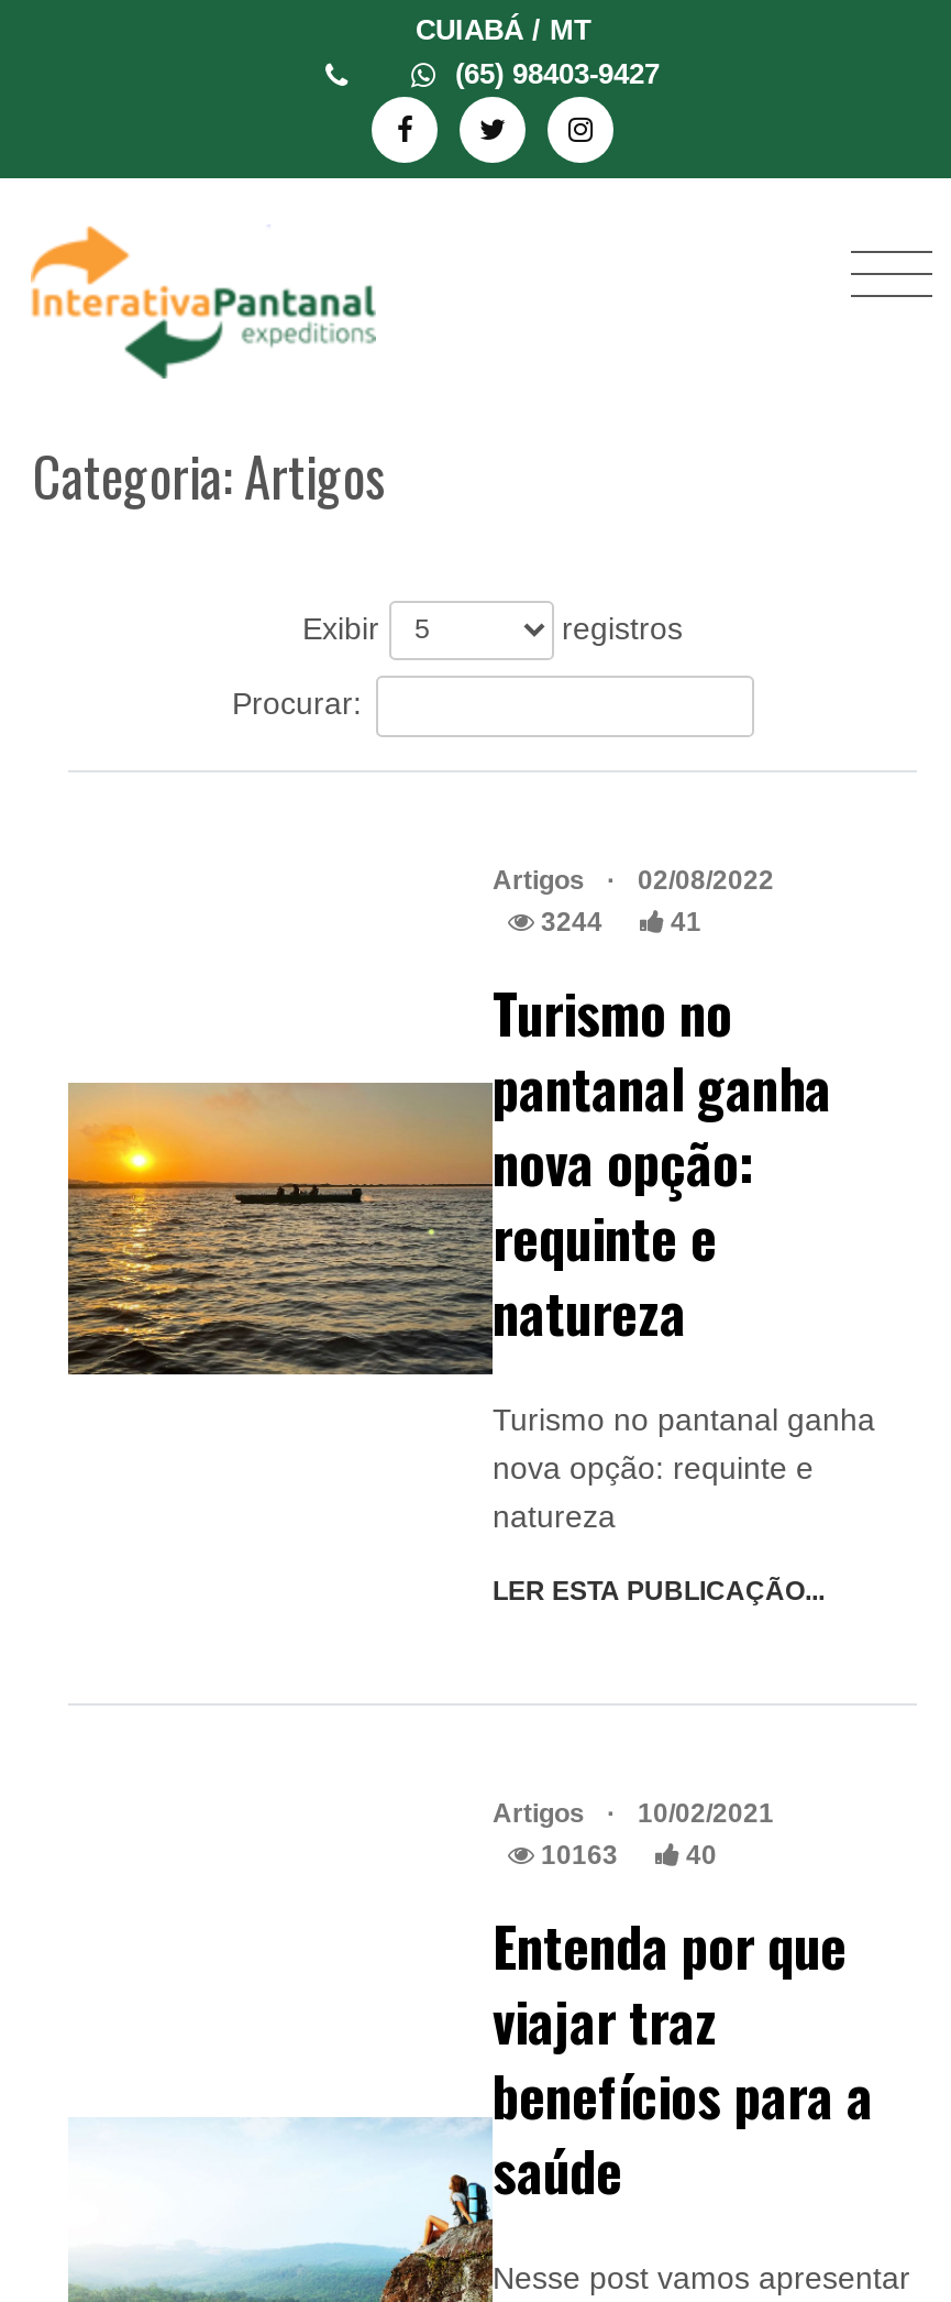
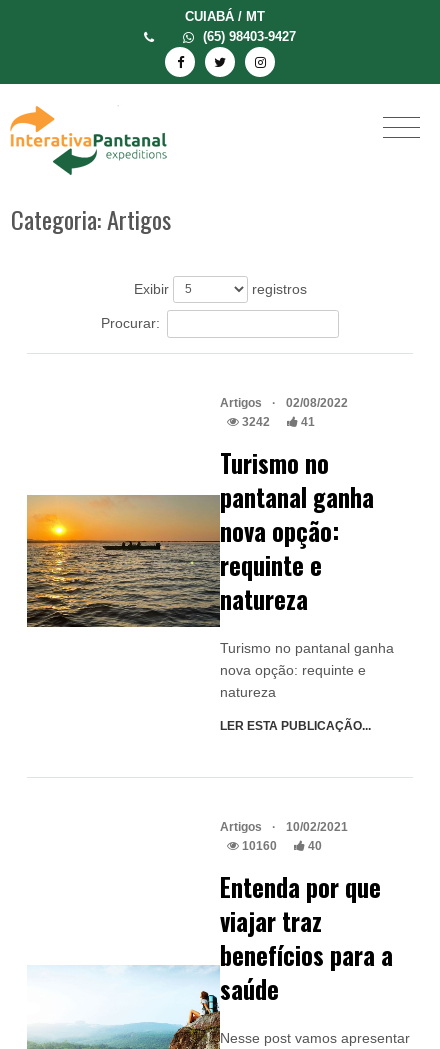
- 3244 41
+ 3242 41

- 10163 40
+ 10160 40
